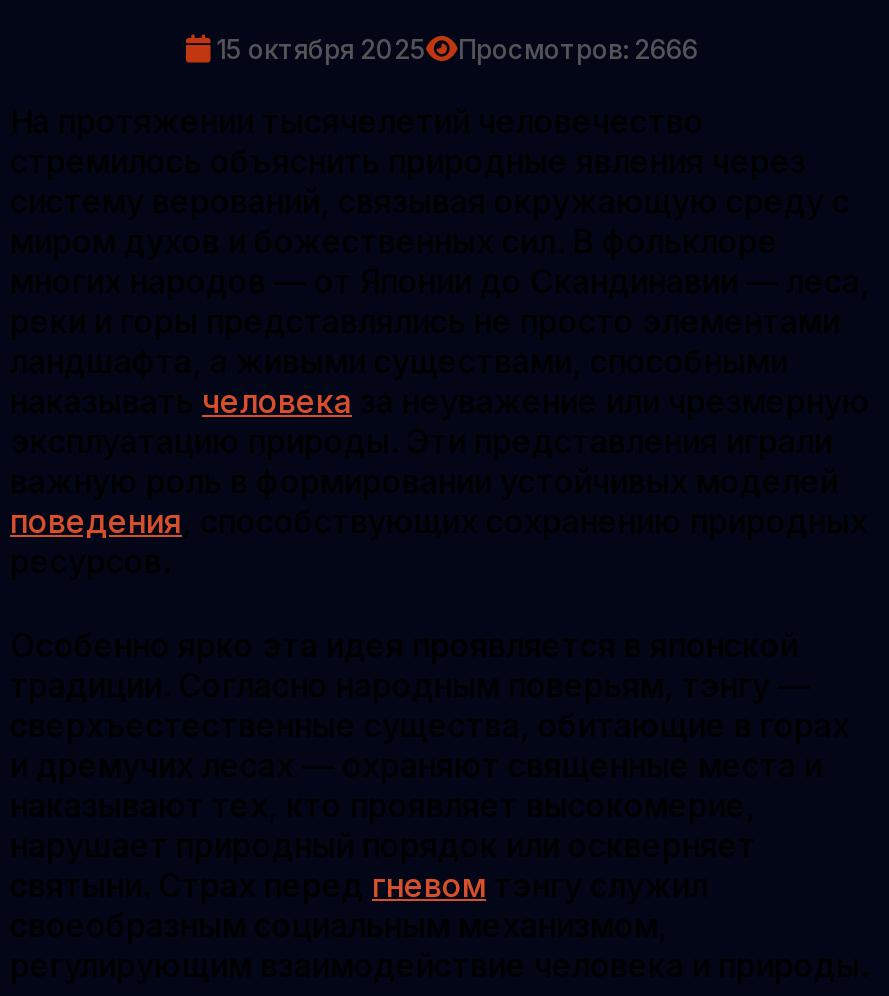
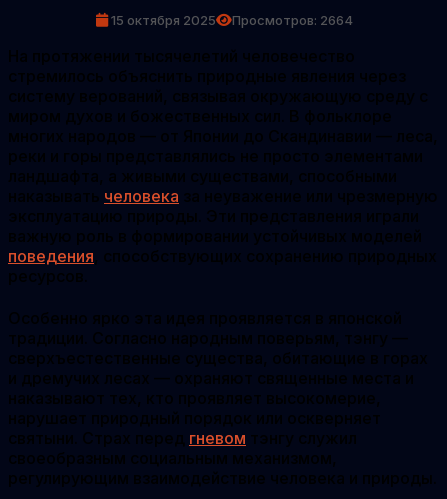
- Просмотров: 2666
+ Просмотров: 2664
